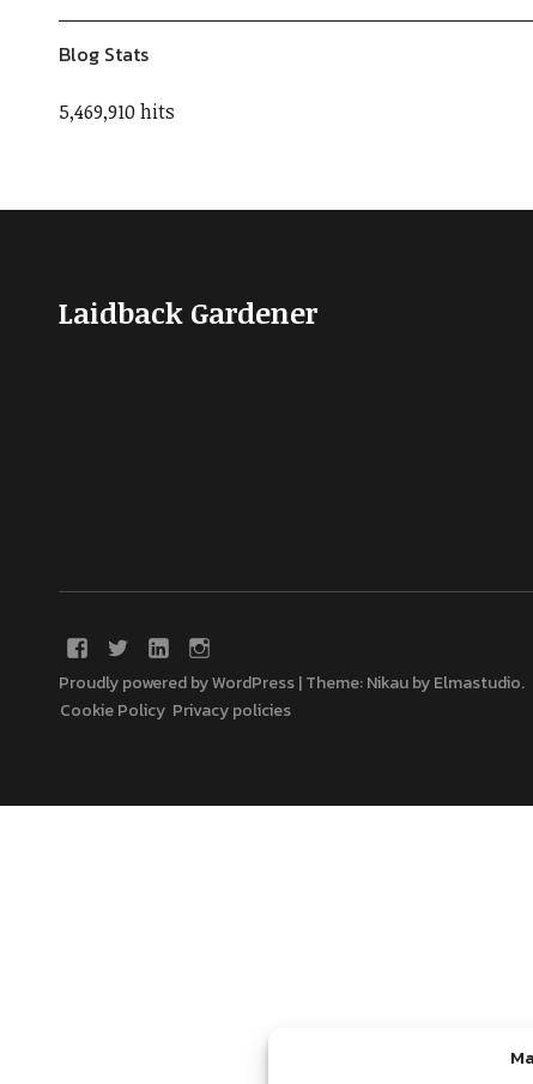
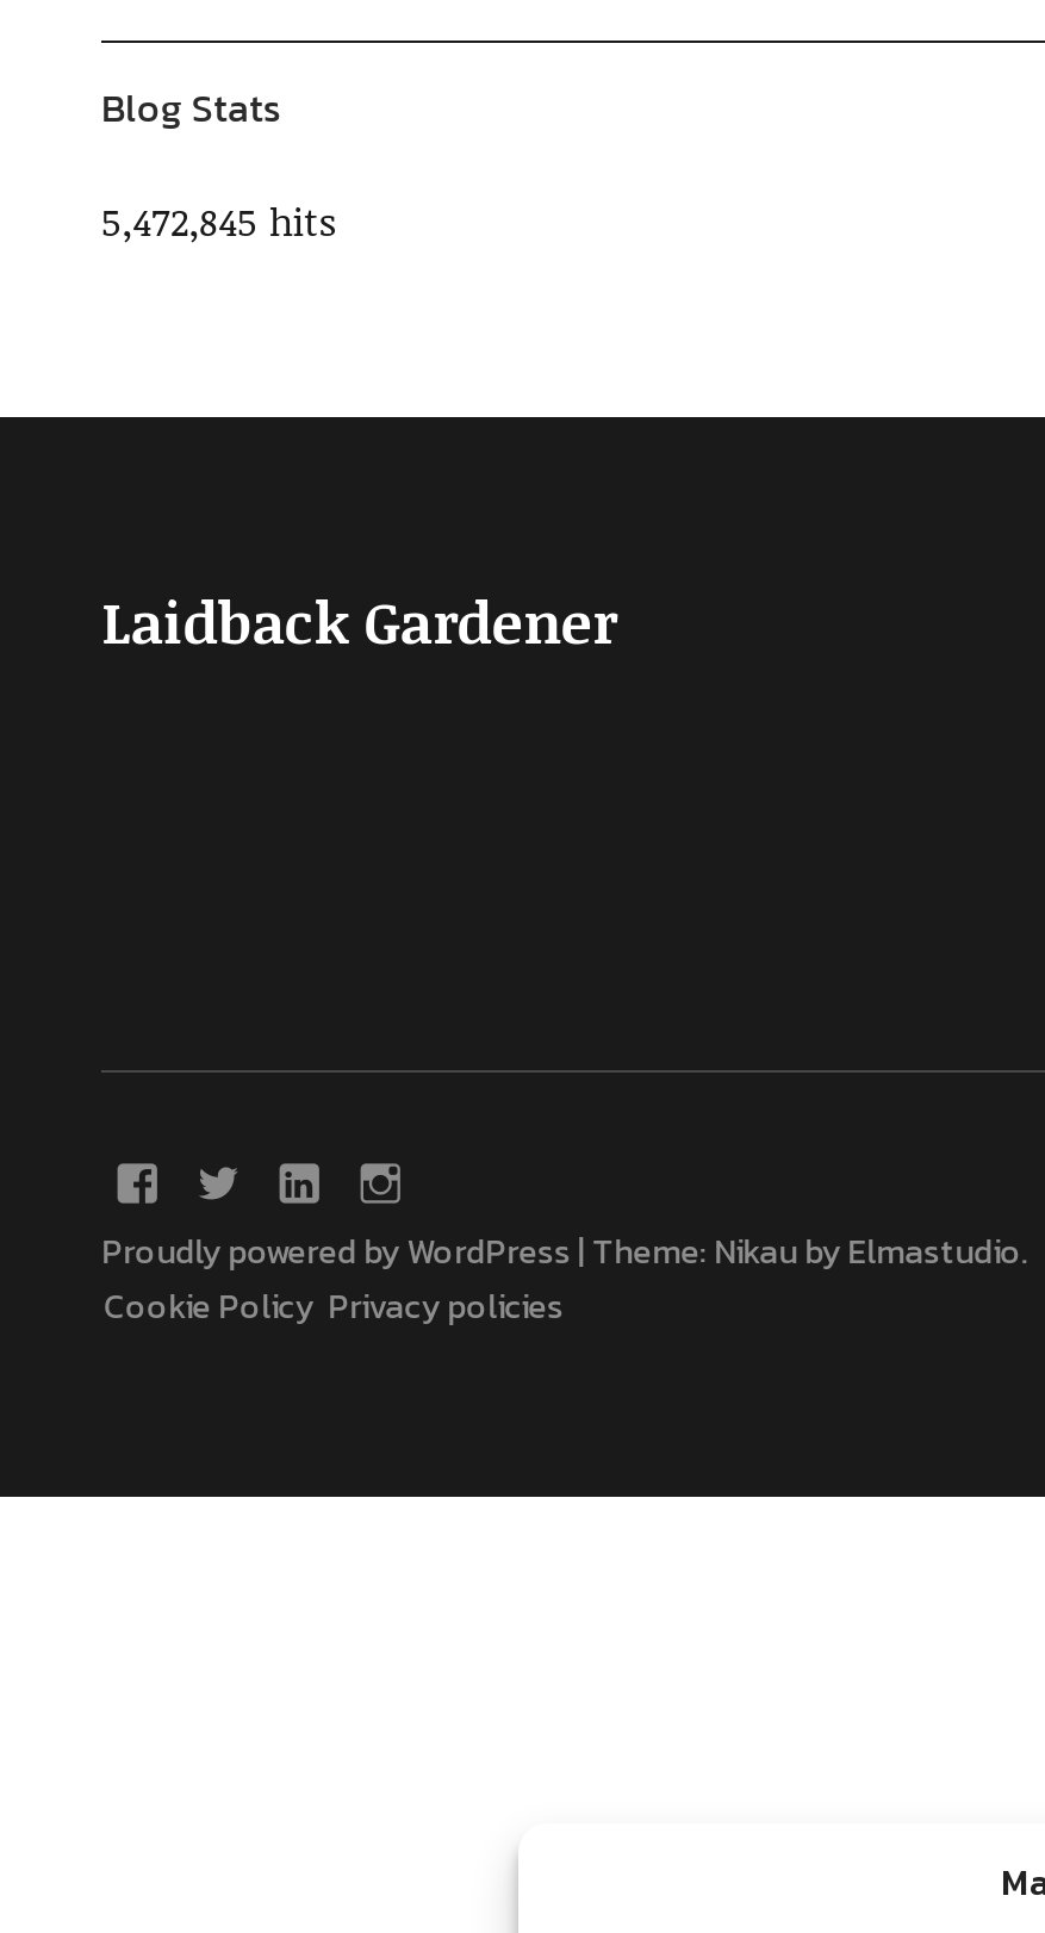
- 5,469,910 hits
+ 5,472,845 hits
